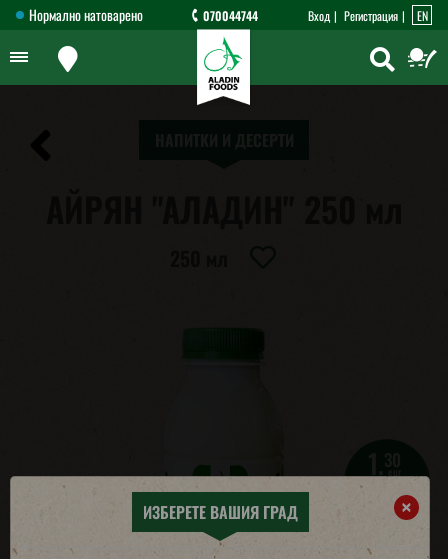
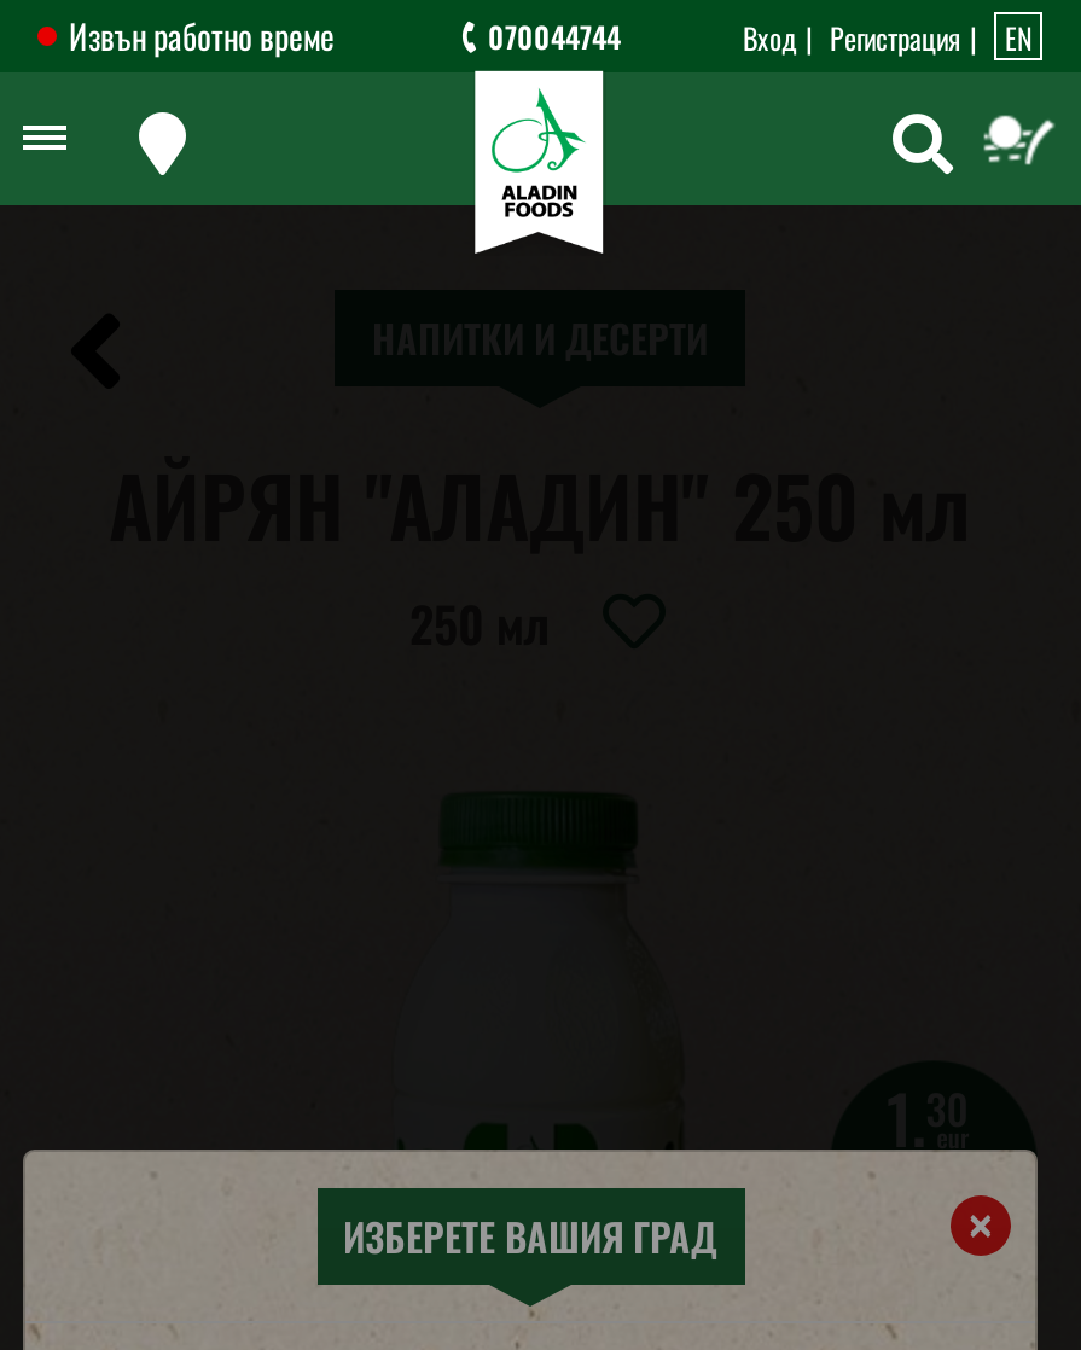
- Нормално натоварено
+ Извън работно време
